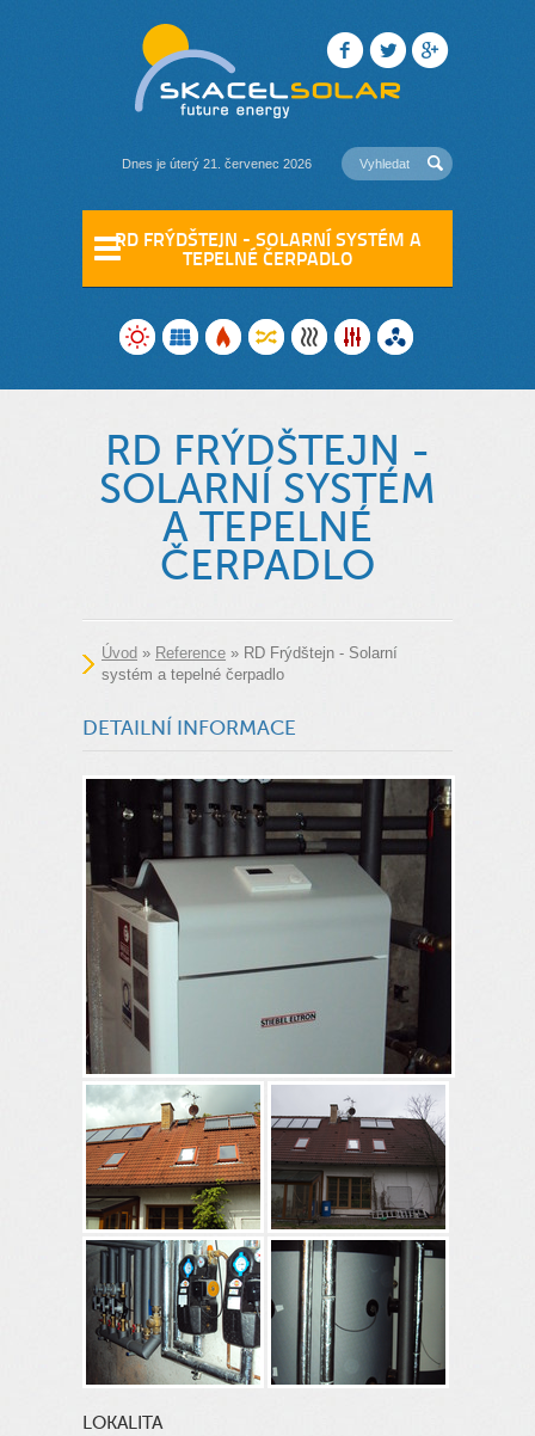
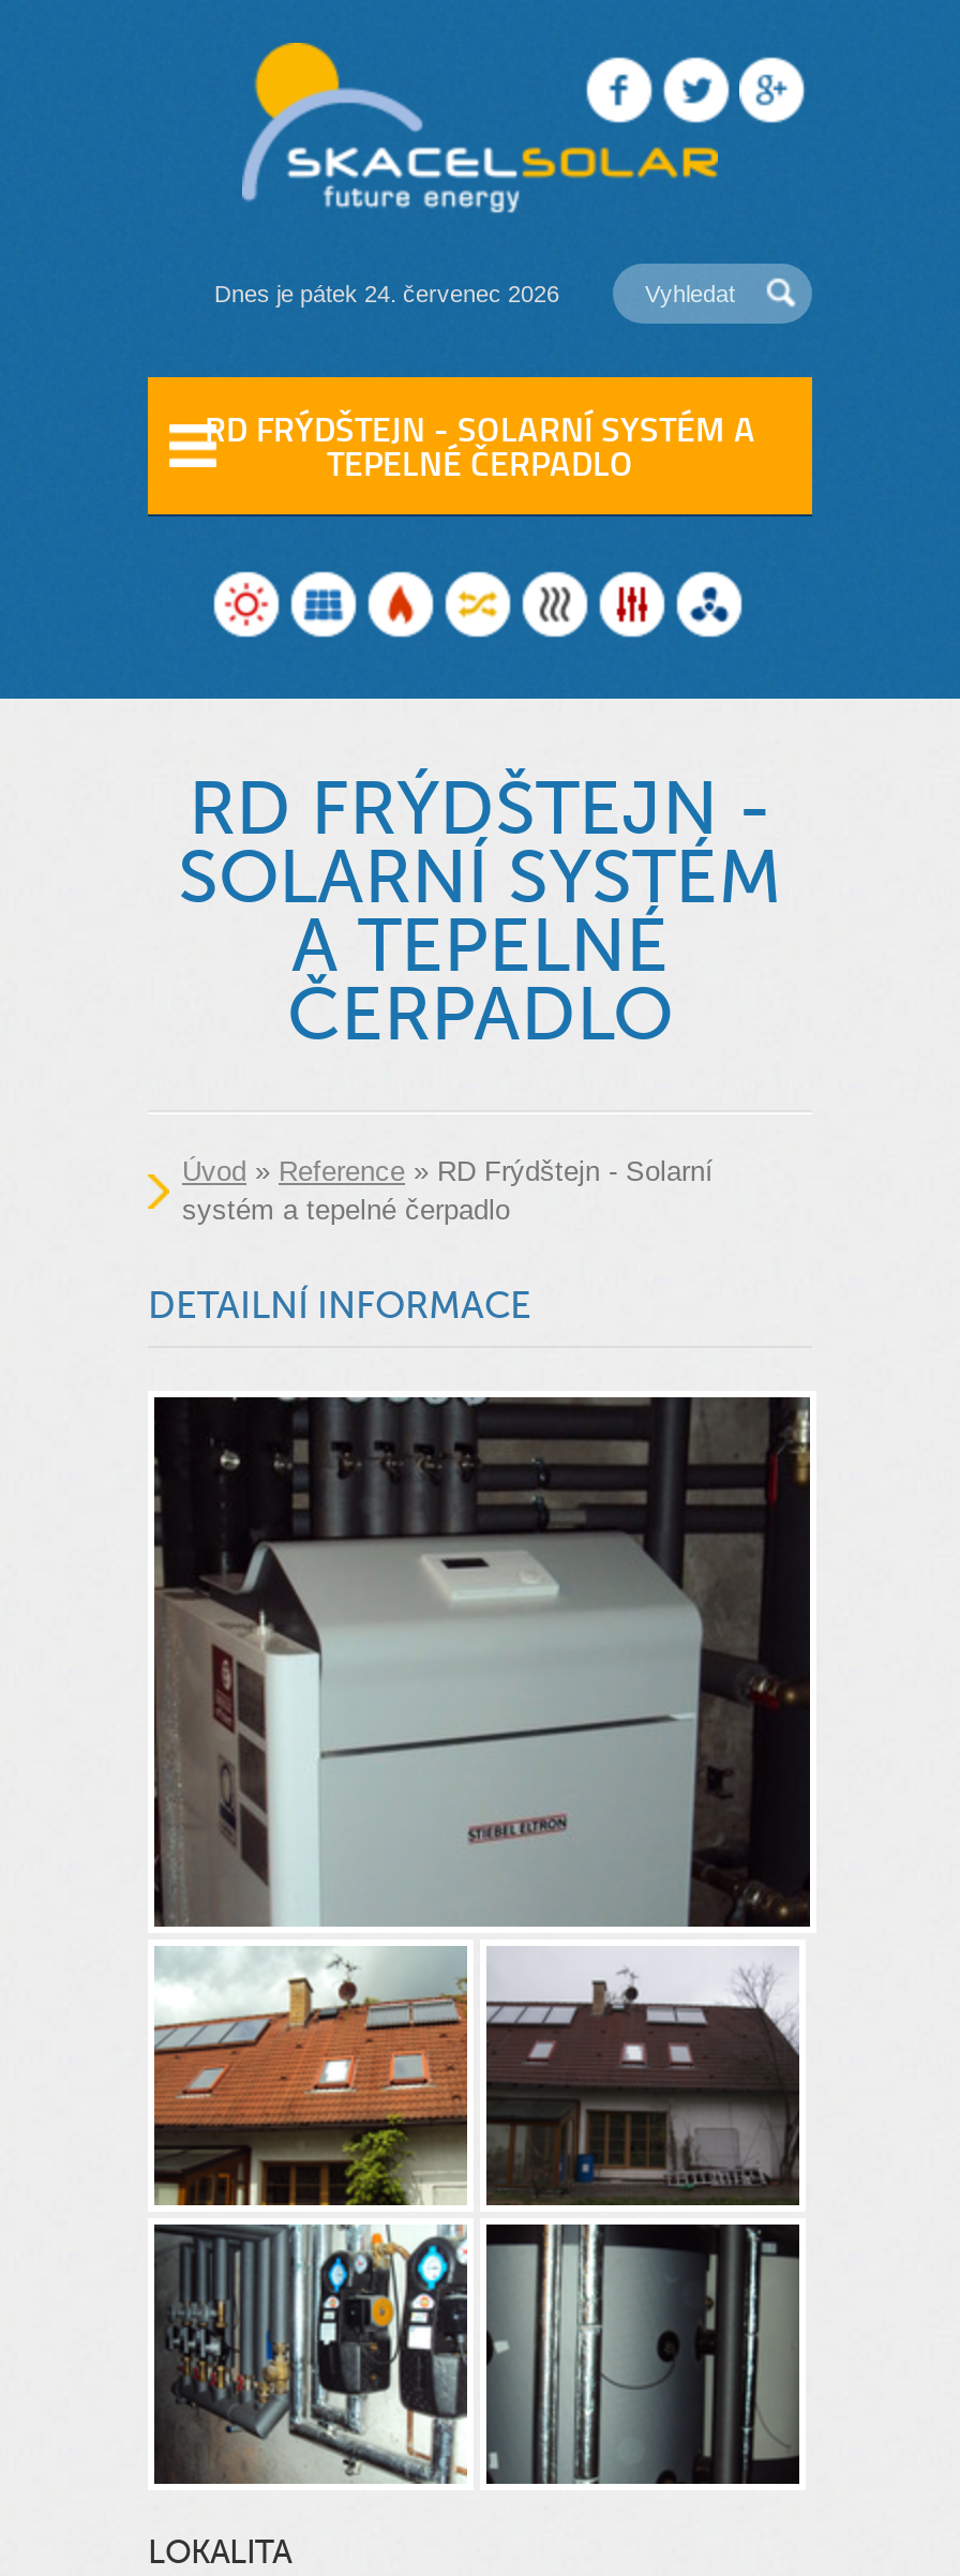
- Dnes je úterý 21. červenec 2026
+ Dnes je pátek 24. červenec 2026
